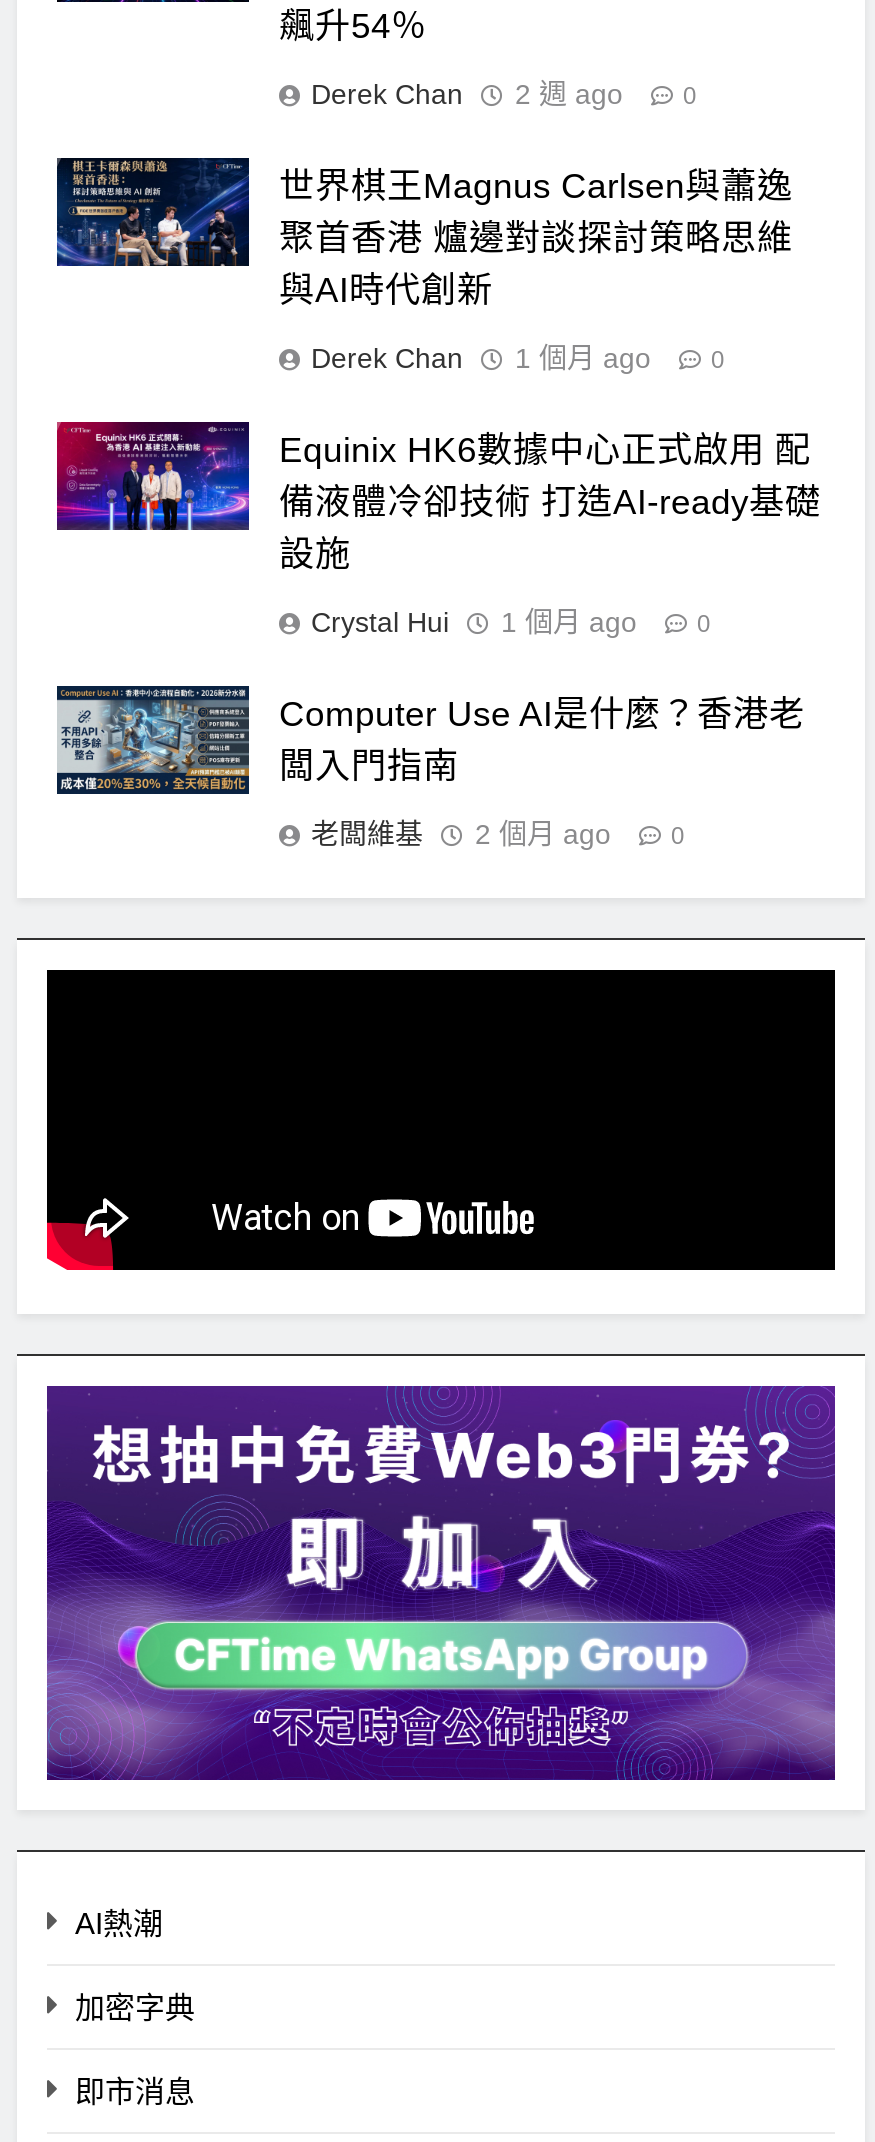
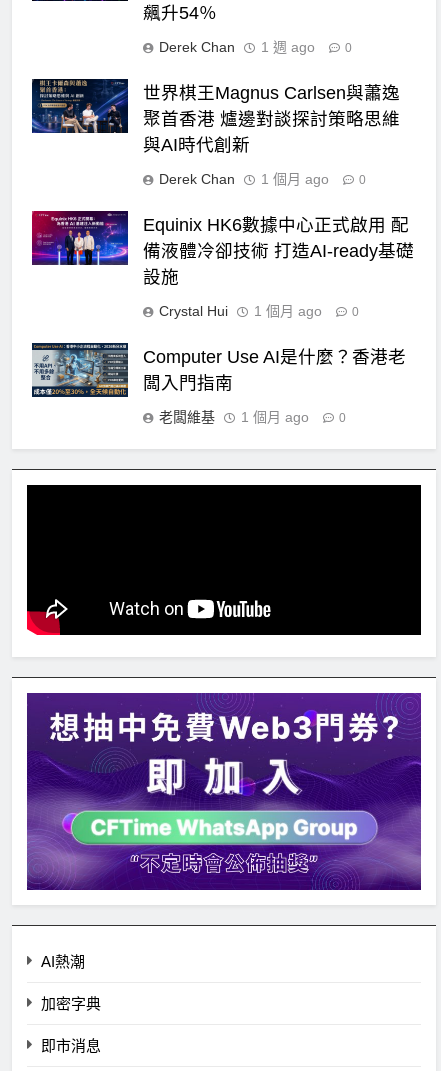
- Derek Chan 2 週 ago
+ Derek Chan 1 週 ago

- 老闆維基 2 個月 ago
+ 老闆維基 1 個月 ago
